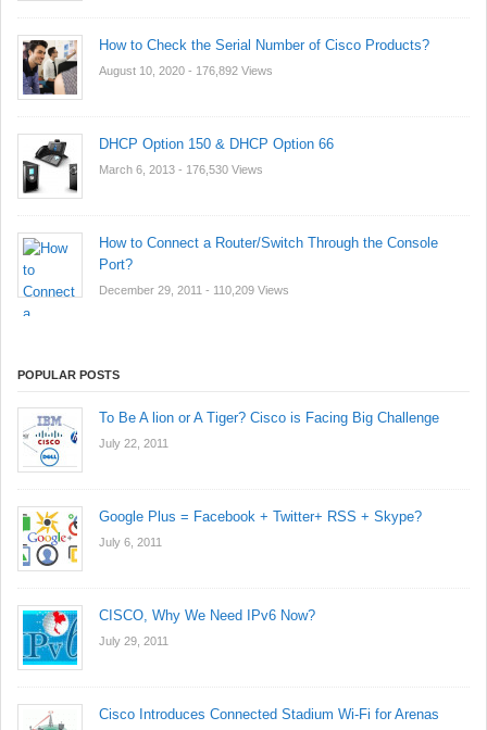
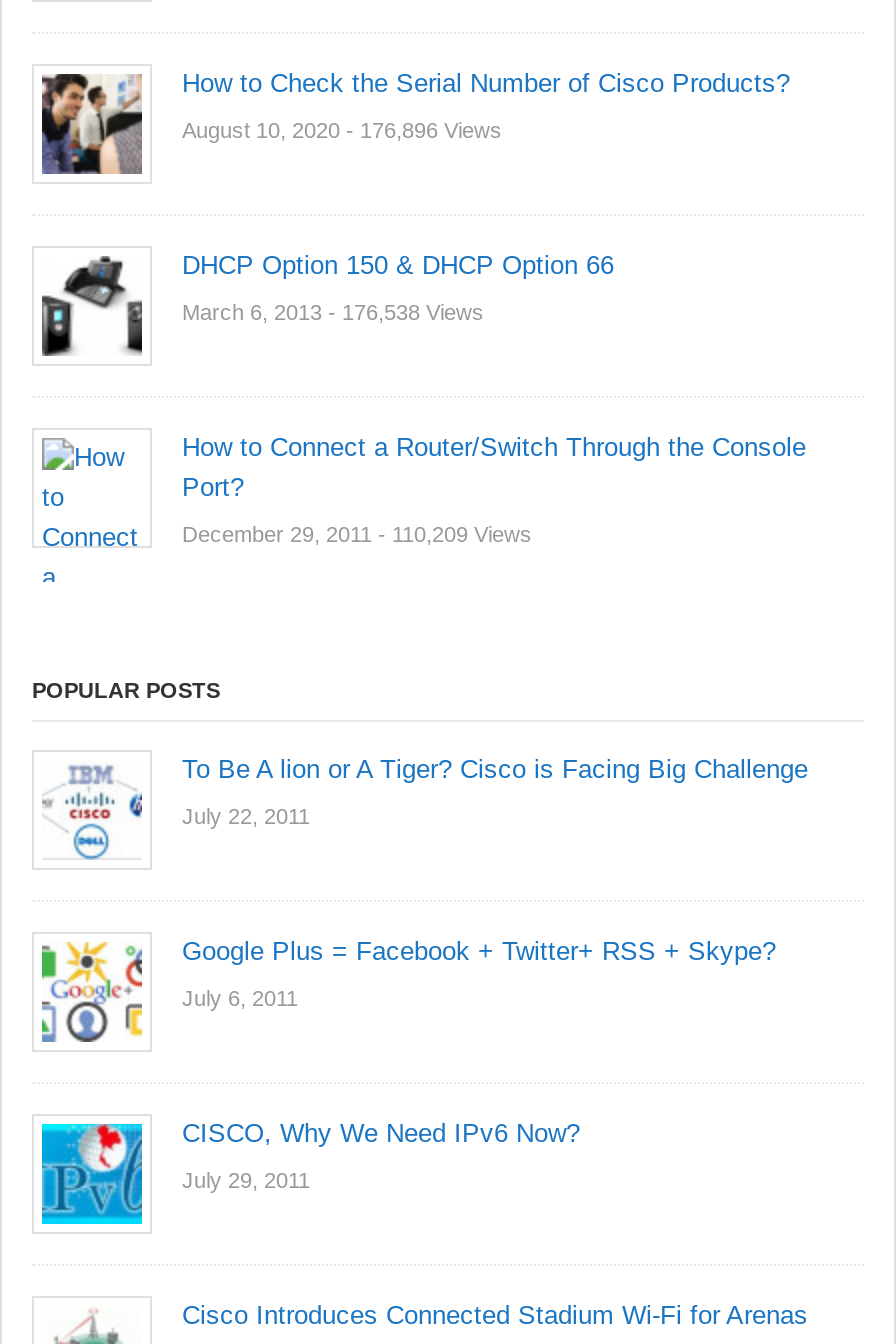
- August 10, 2020 - 176,892 Views
+ August 10, 2020 - 176,896 Views

- March 6, 2013 - 176,530 Views
+ March 6, 2013 - 176,538 Views
